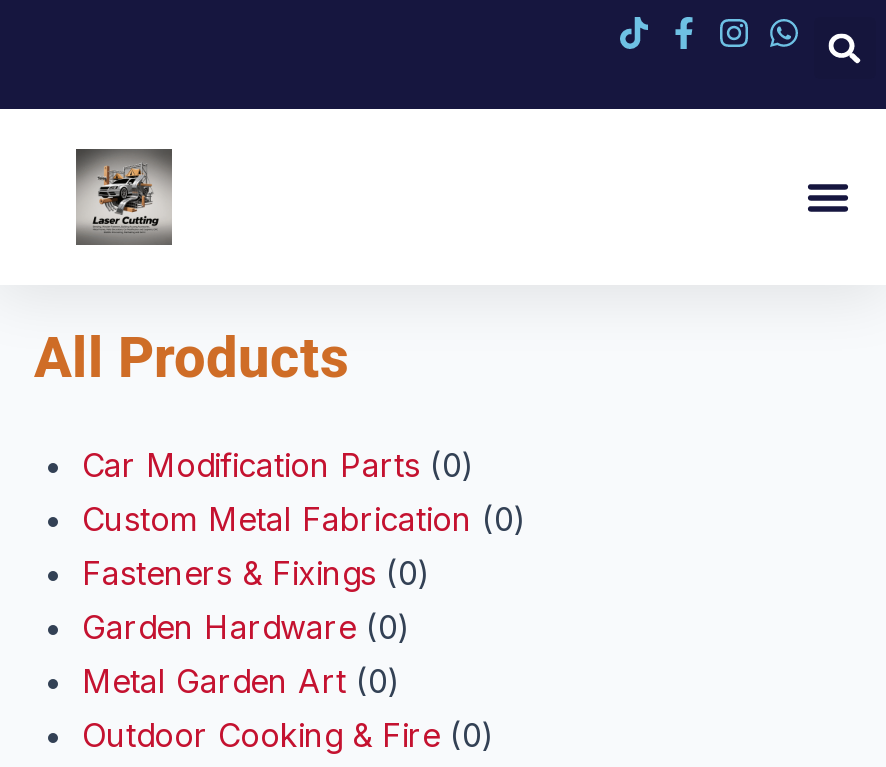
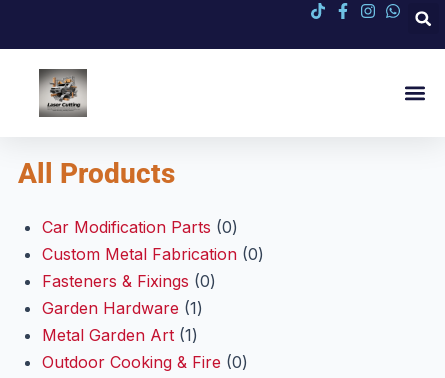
- Garden Hardware 0
+ Garden Hardware 1

- Metal Garden Art 0
+ Metal Garden Art 1
